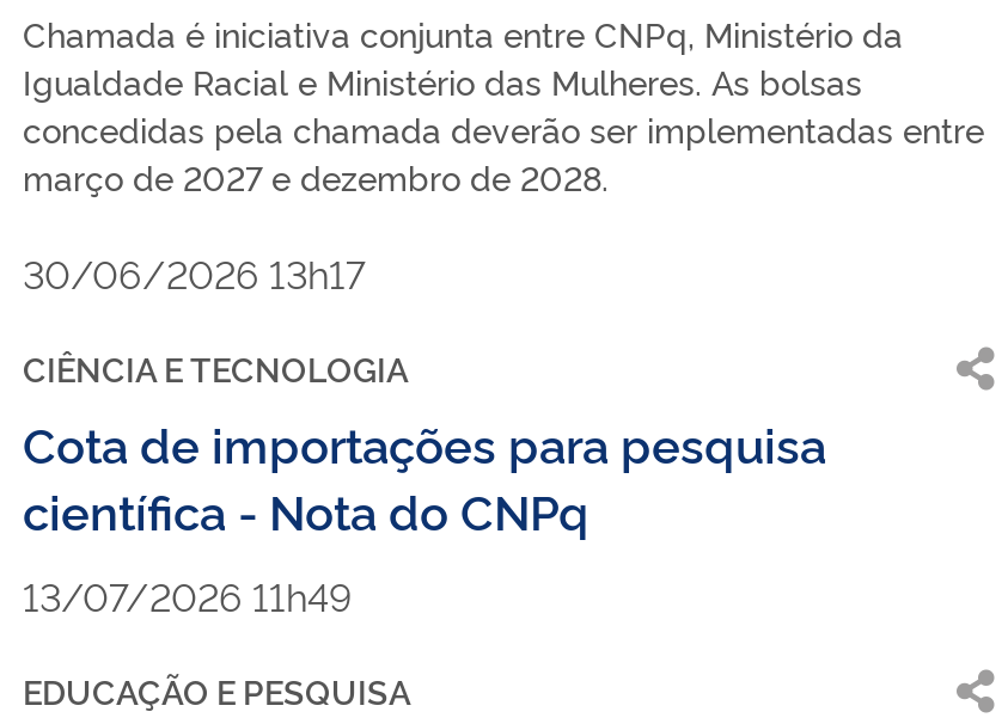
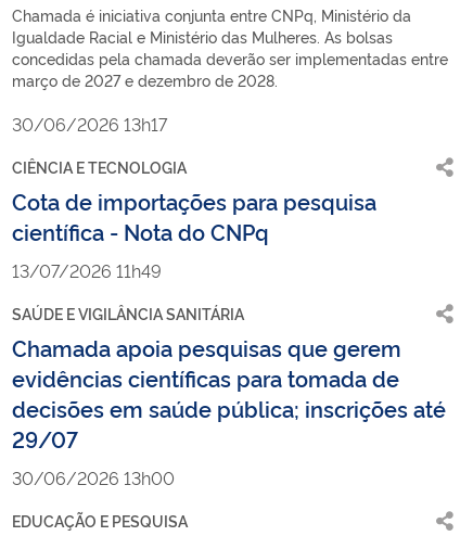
+ SAÚDE E VIGILÂNCIA SANITÁRIA
+ Chamada apoia pesquisas que gerem
+ evidências científicas para tomada de
+ decisões em saúde pública; inscrições até
+ 29/07
+ 30/06/2026 13h00
